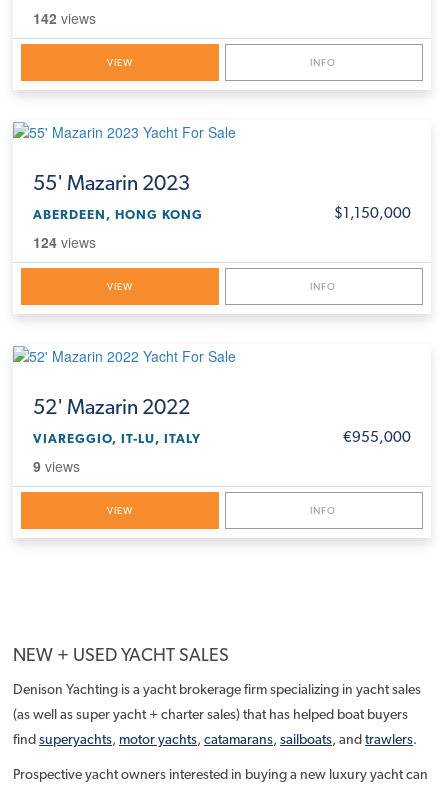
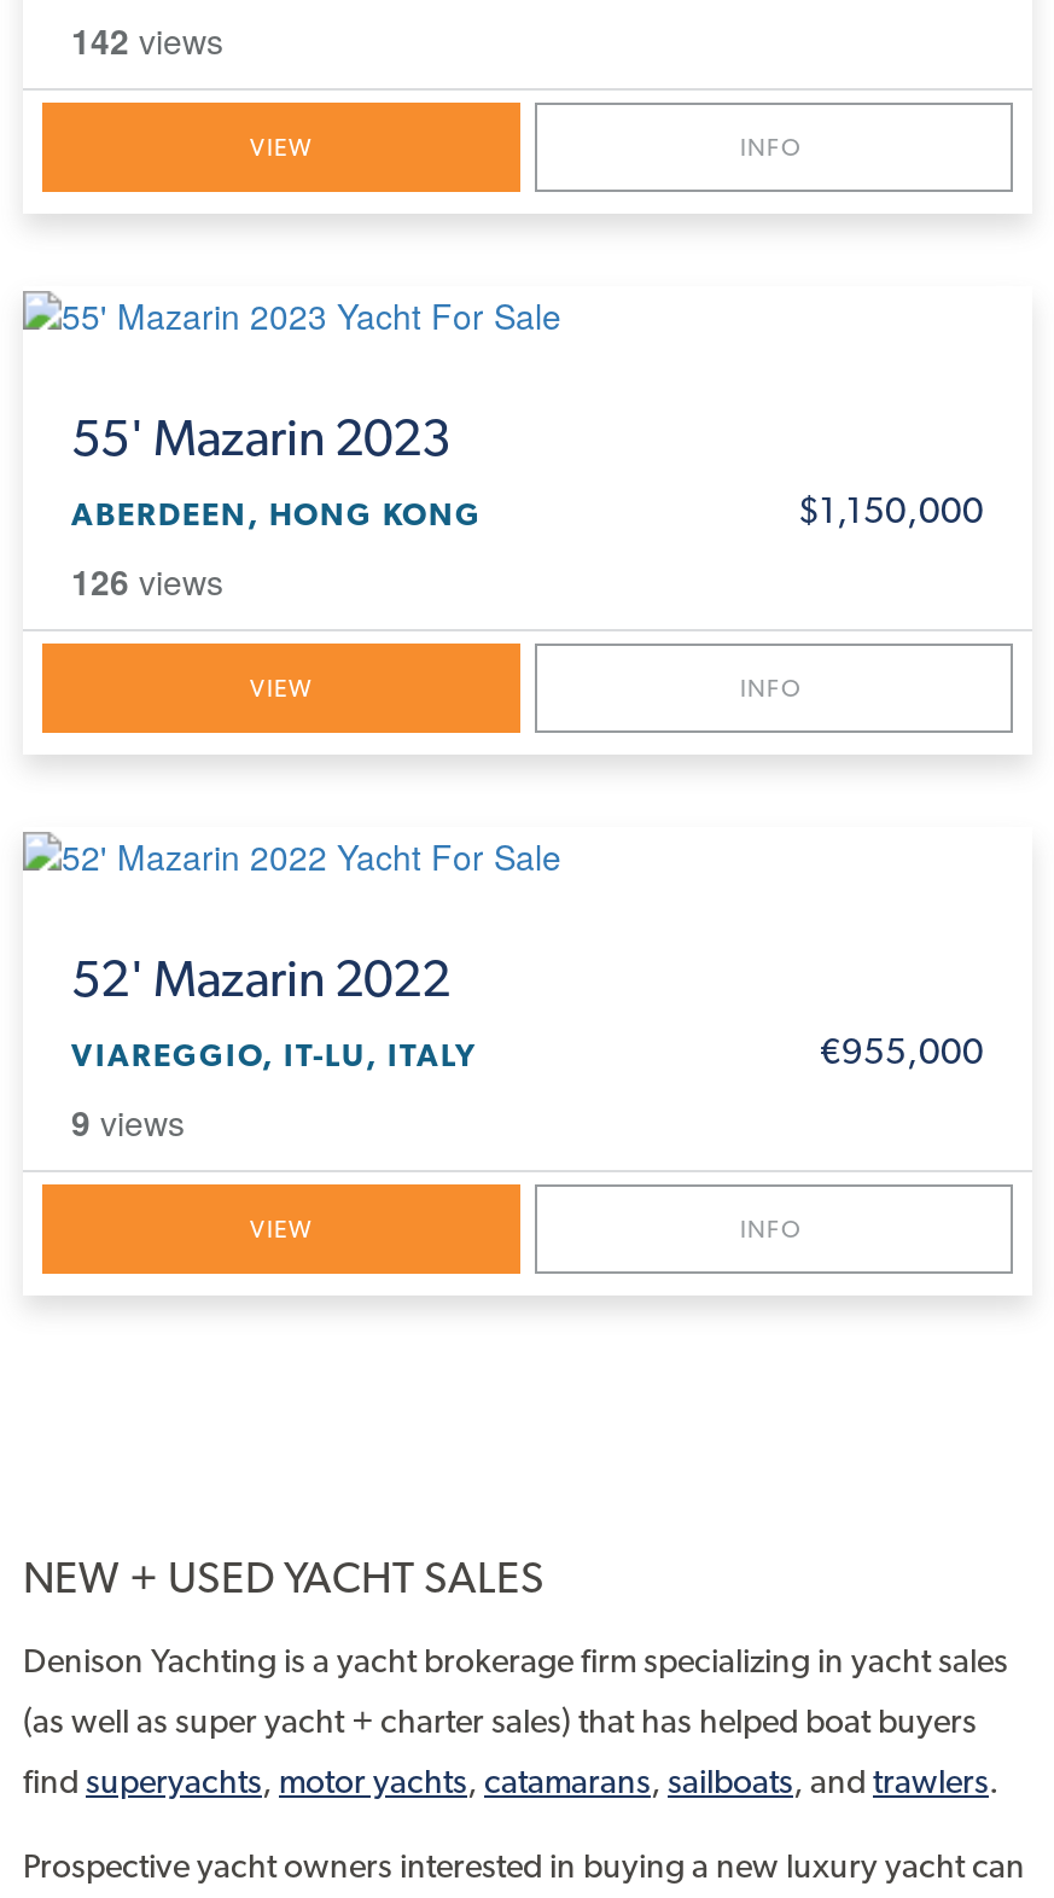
- 124 views
+ 126 views
